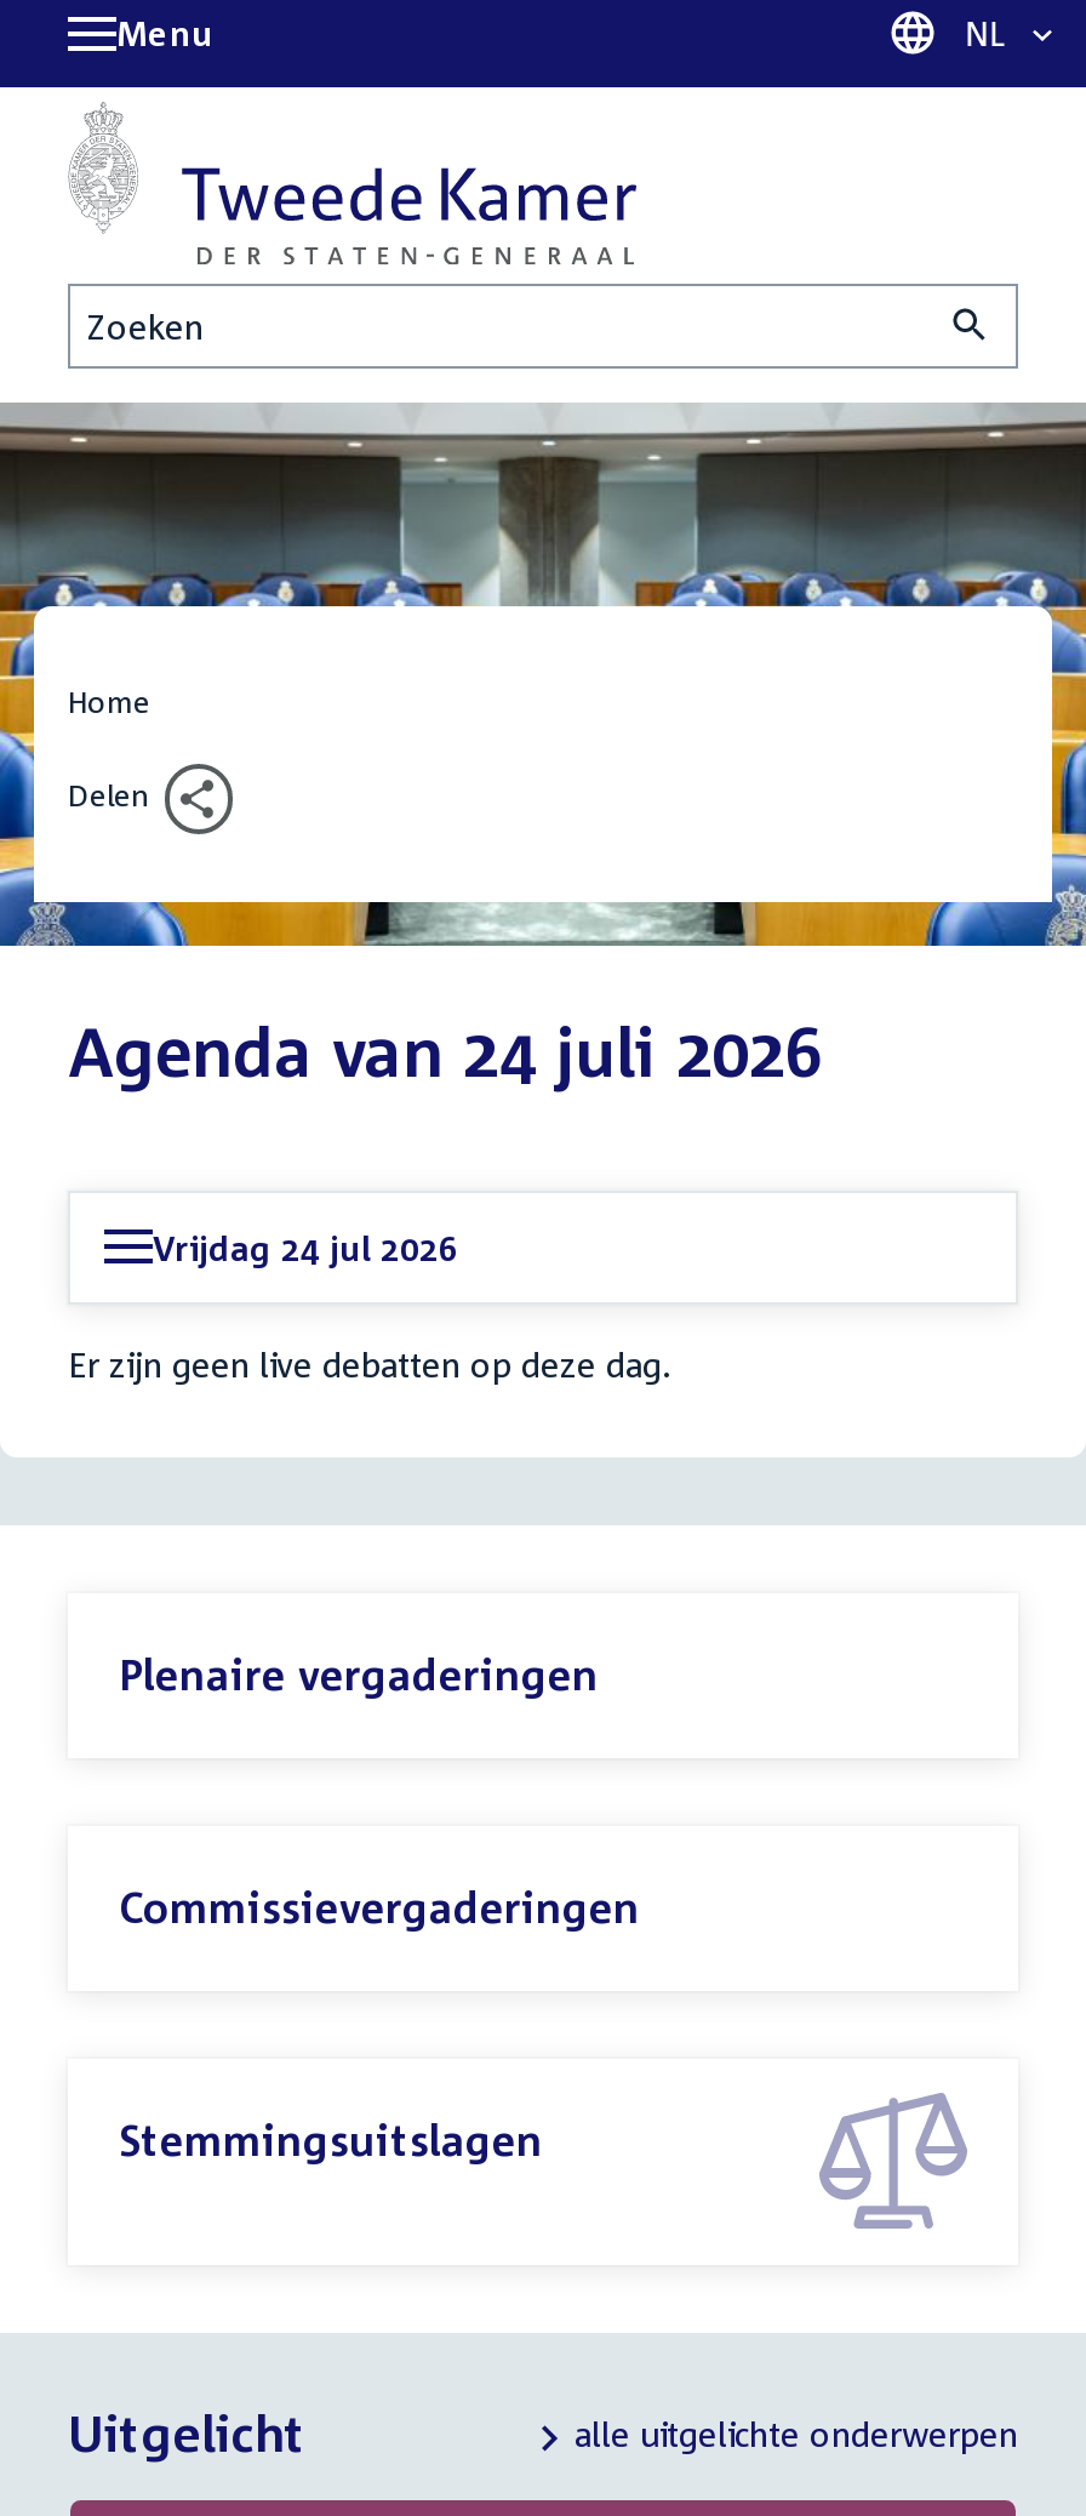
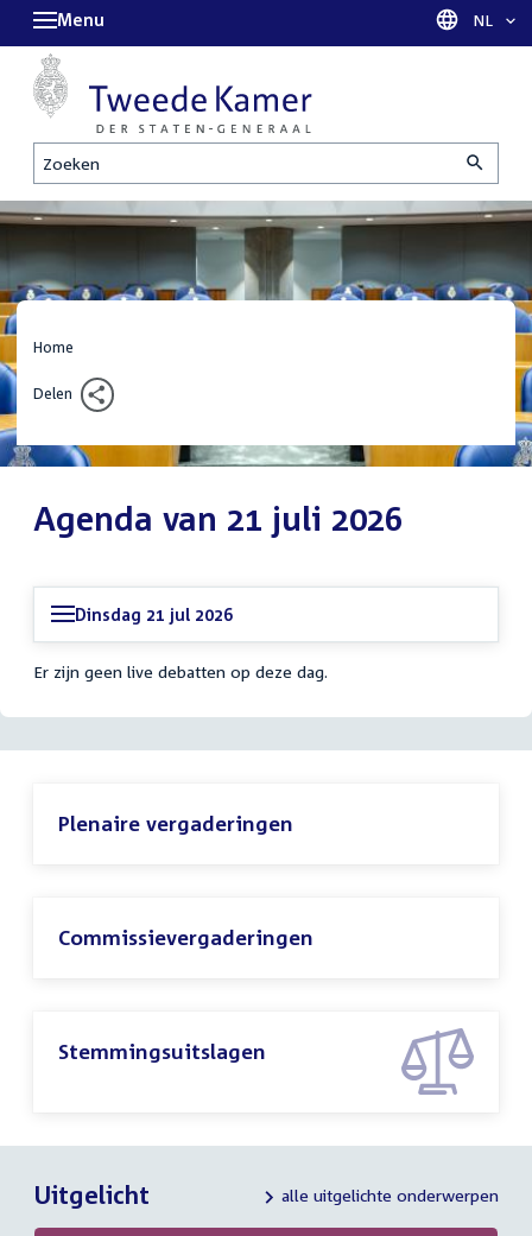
- Agenda van 24 juli 2026
+ Agenda van 21 juli 2026

- Vrijdag 24 jul 2026
+ Dinsdag 21 jul 2026
